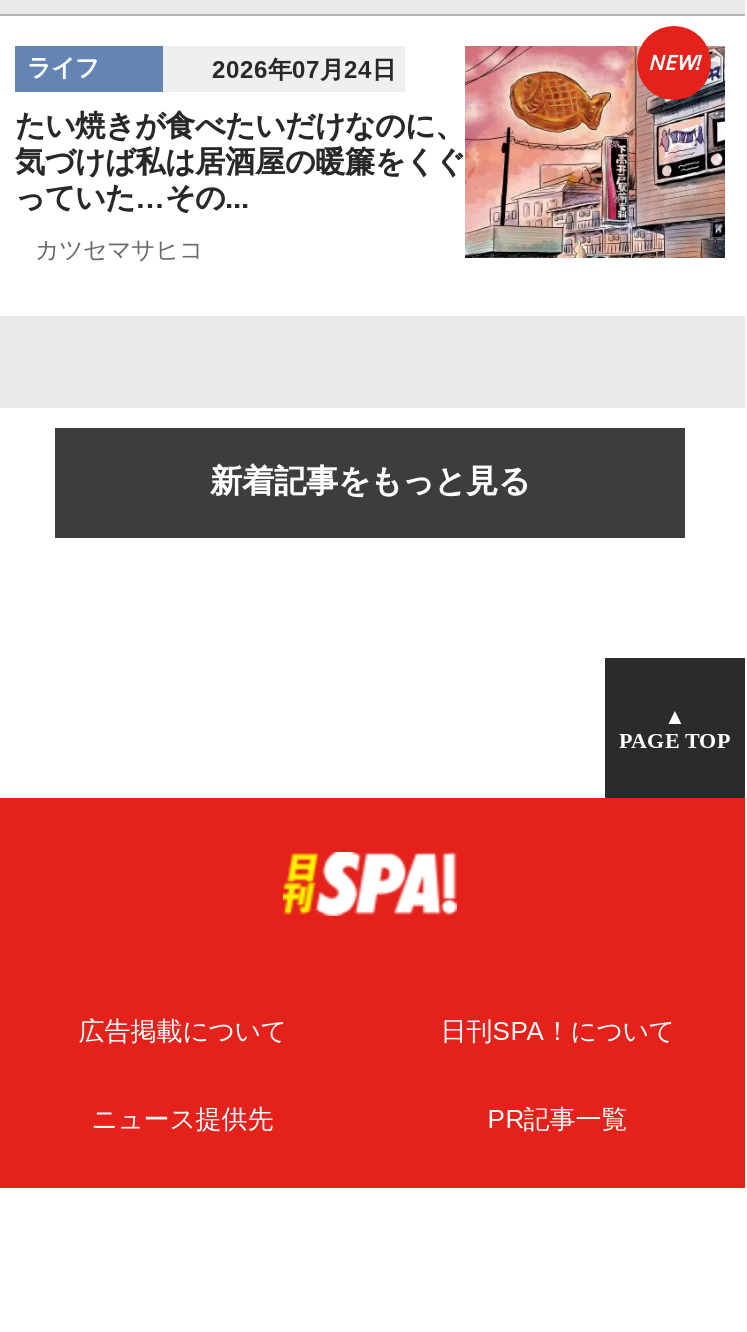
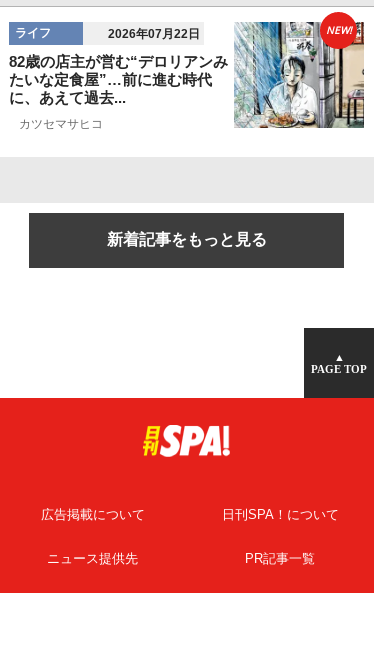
- [image]
- たい焼きが食べたいだけなのに、
- 気づけば私は居酒屋の暖簾をくぐ
- っていた…その...
+ [image]
+ 82歳の店主が営む“デロリアンみ
+ たいな定食屋”…前に進む時代
+ に、あえて過去...

- 2026年07月24日
+ 2026年07月22日
